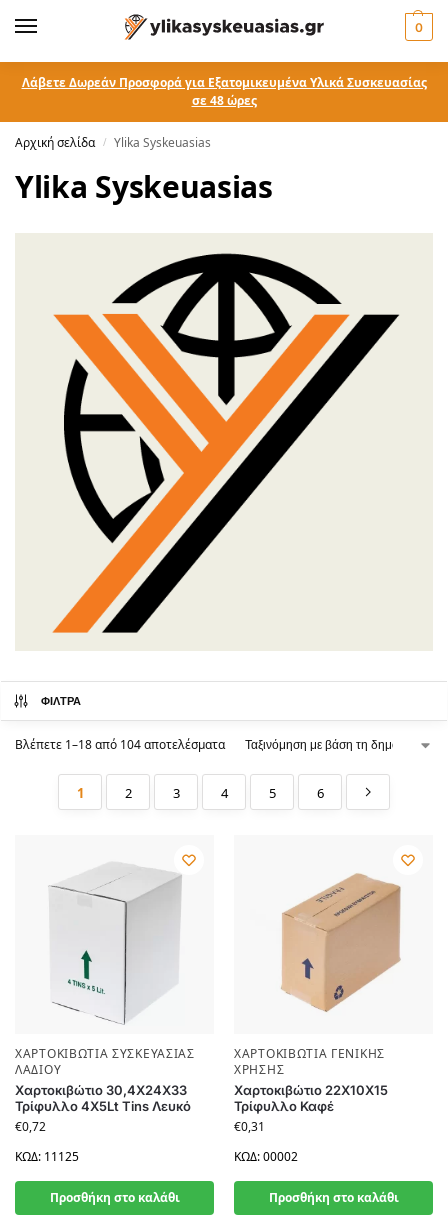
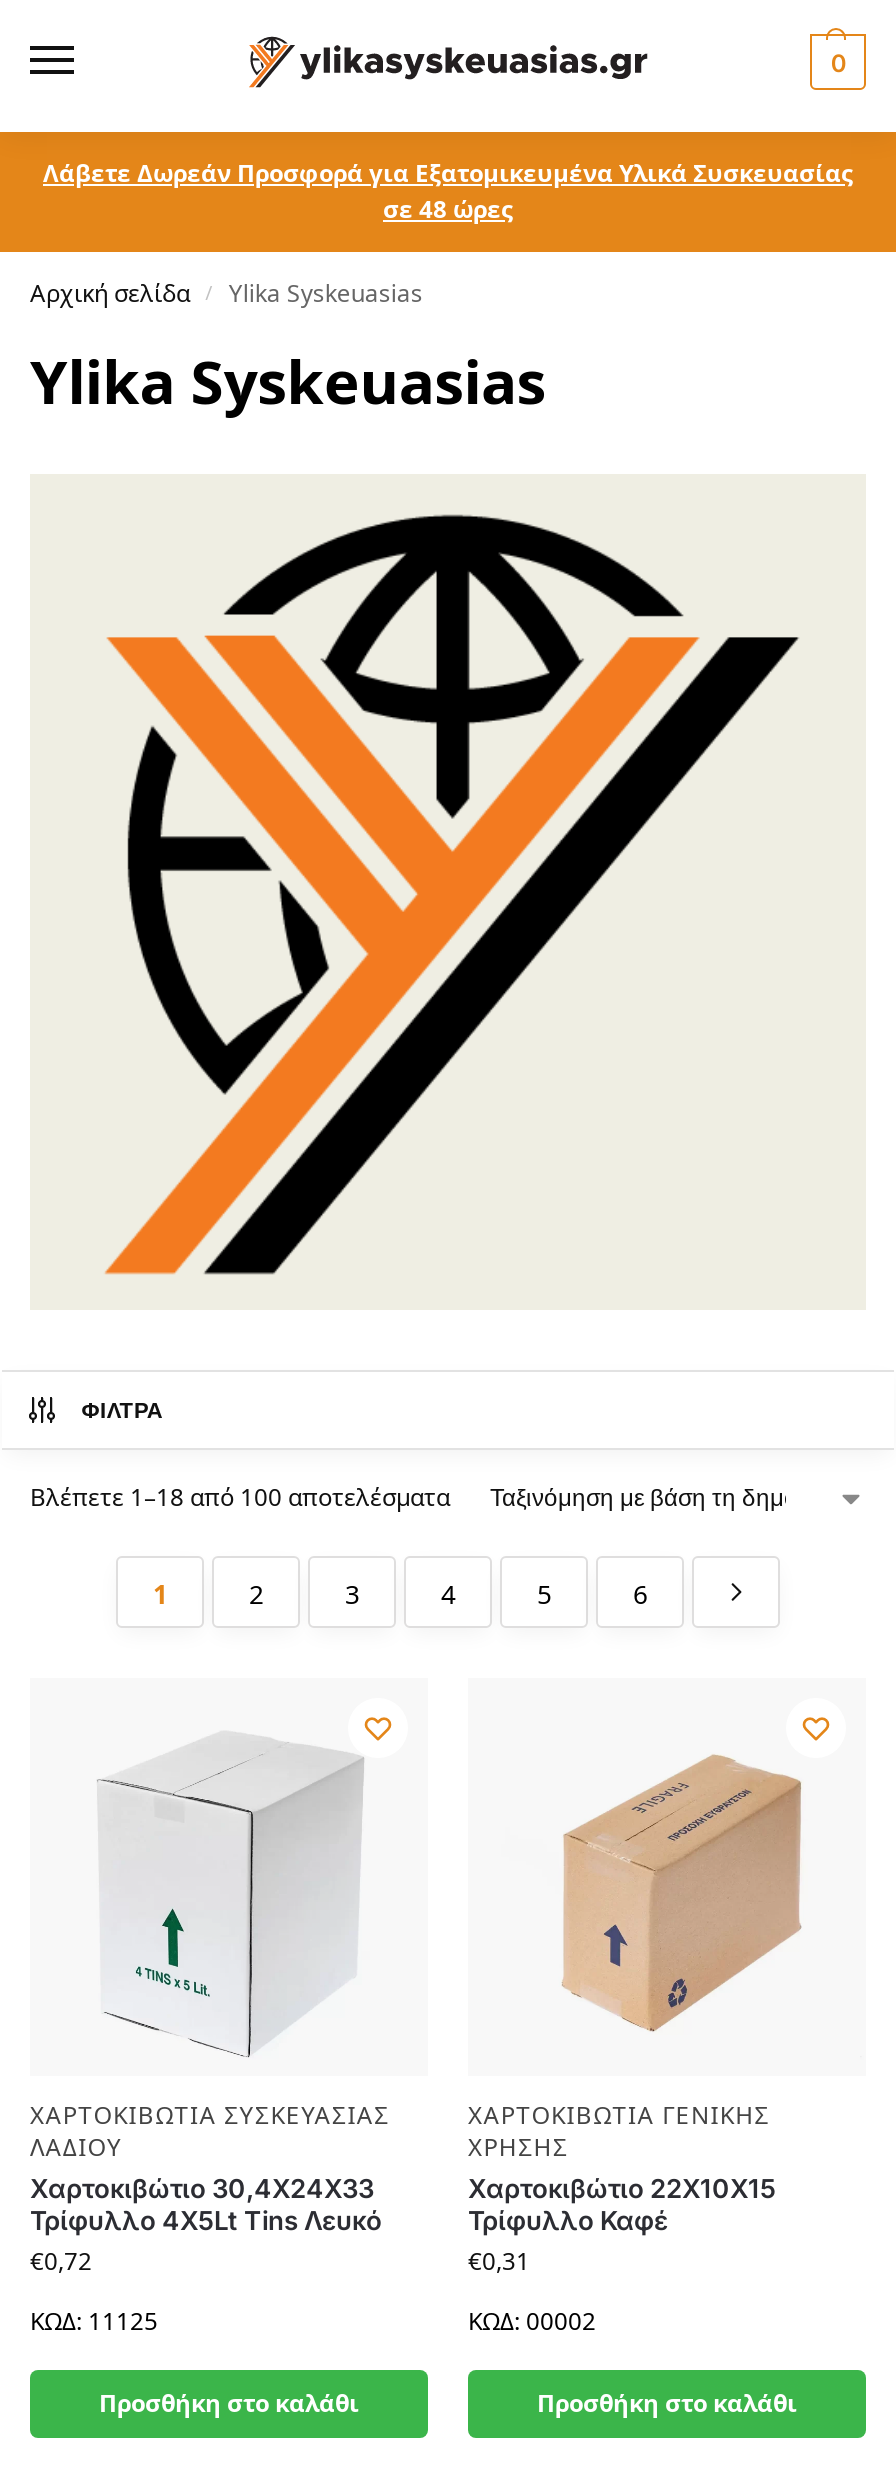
- Βλέπετε 1–18 από 104 αποτελέσματα
+ Βλέπετε 1–18 από 100 αποτελέσματα
